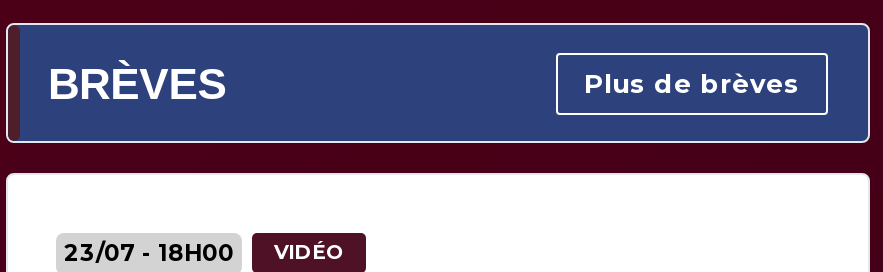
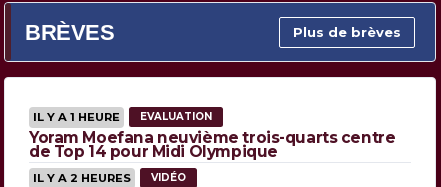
- 23/07 - 18H00
+ IL Y A 1 HEURE
+ EVALUATION
+ Yoram Moefana neuvième trois-quarts centre
+ de Top 14 pour Midi Olympique
+ IL Y A 2 HEURES
